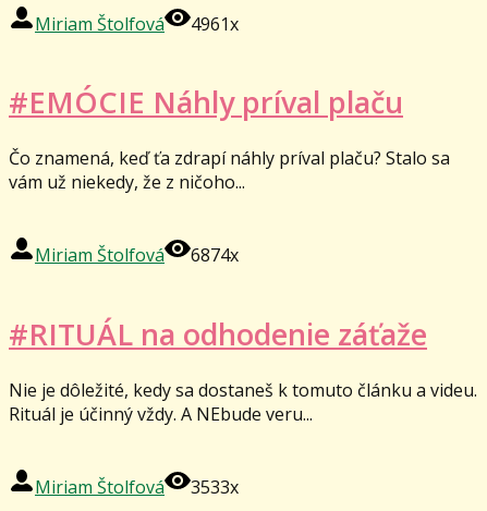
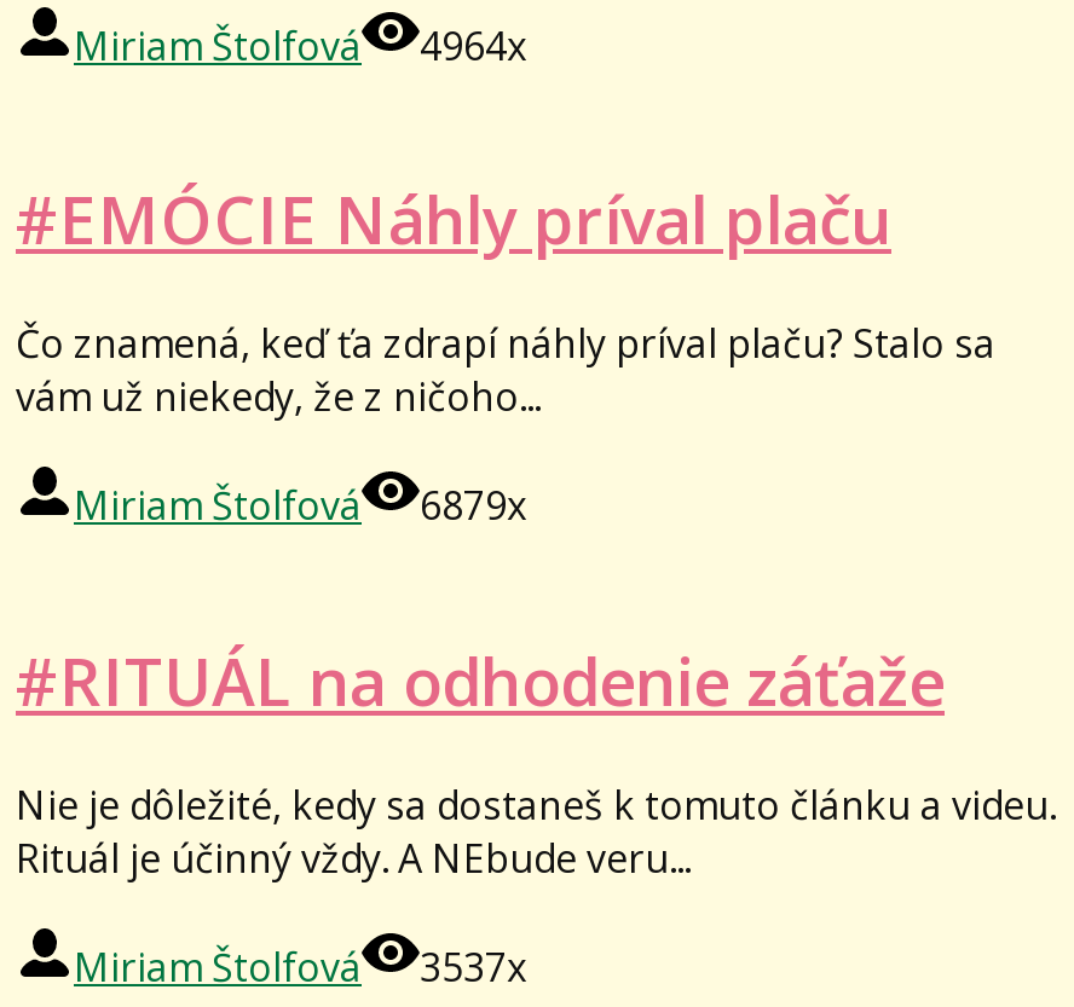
- Miriam Štolfová 4961x
+ Miriam Štolfová 4964x

- Miriam Štolfová 6874x
+ Miriam Štolfová 6879x

- Miriam Štolfová 3533x
+ Miriam Štolfová 3537x
